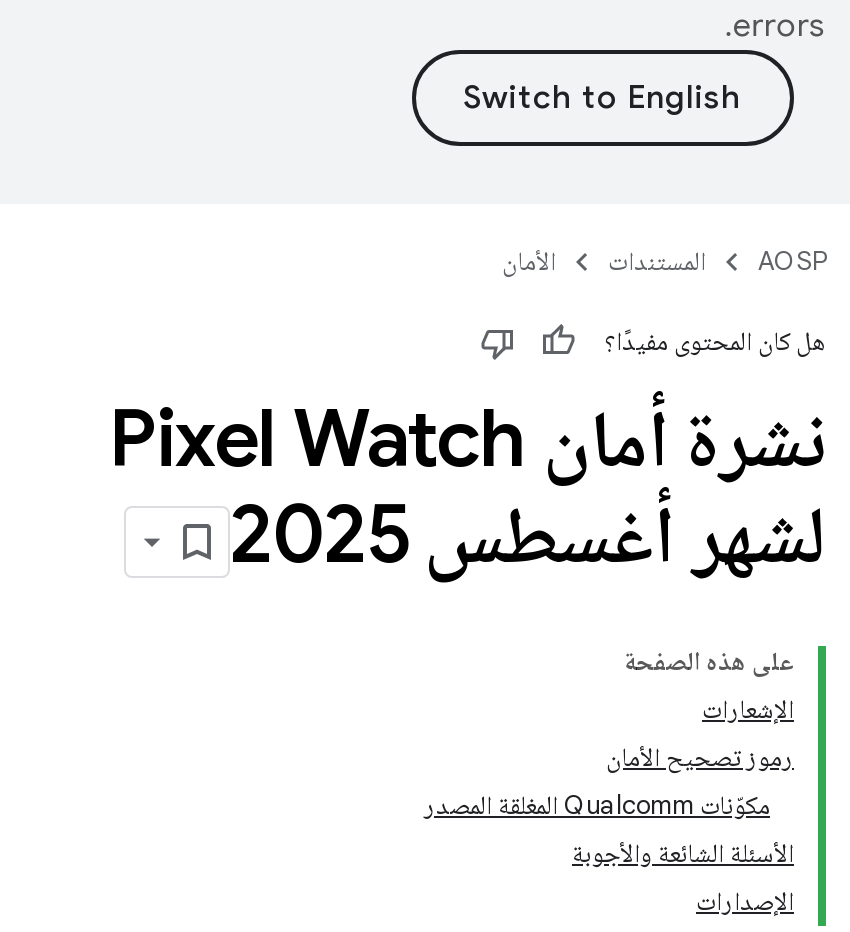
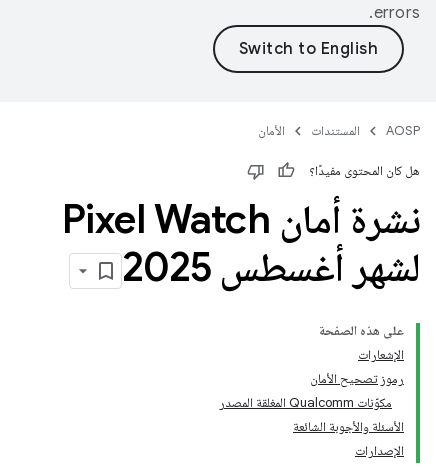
- الأسئلة الشائعة والأجوبة
+ الأسئلة والأجوبة الشائعة
